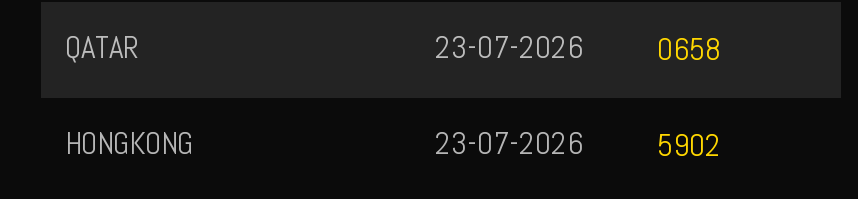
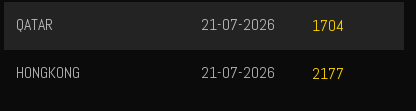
- 23-07-2026
+ 21-07-2026

- 0658
+ 1704

- 23-07-2026
+ 21-07-2026

- 5902
+ 2177
